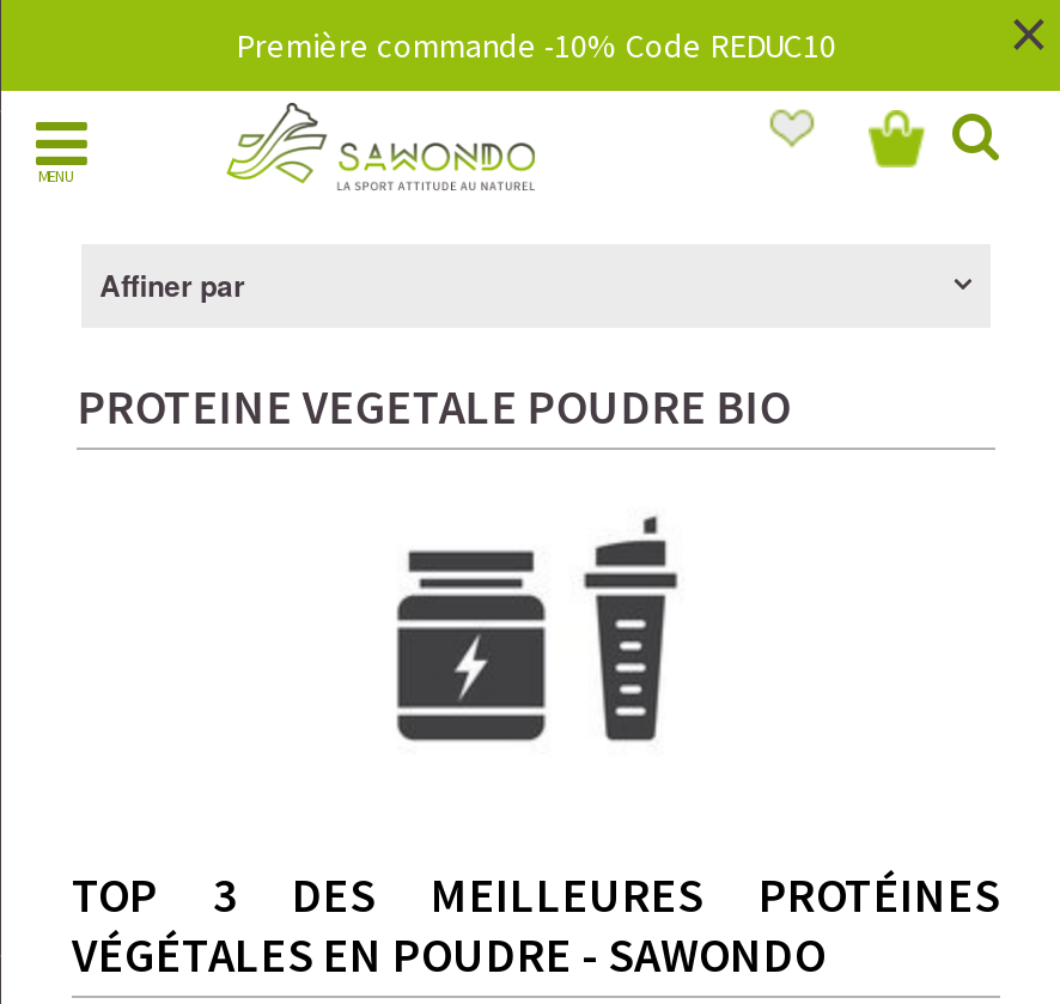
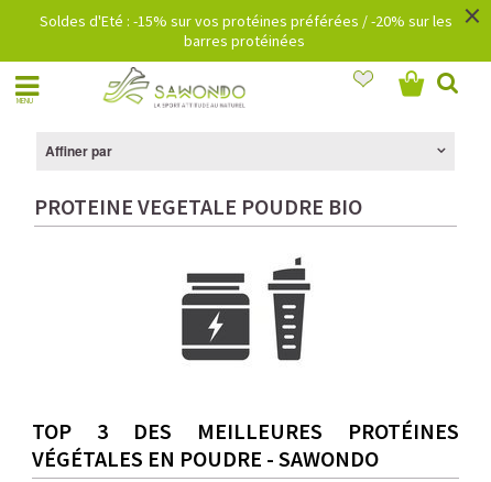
- Première commande -10% Code REDUC10
+ Soldes d'Eté : -15% sur vos protéines préférées / -20% sur les
+ barres protéinées
